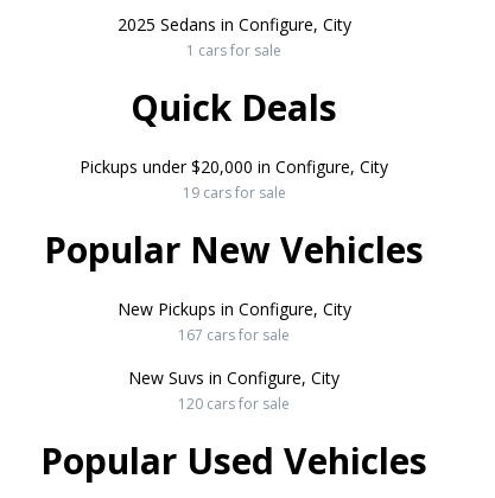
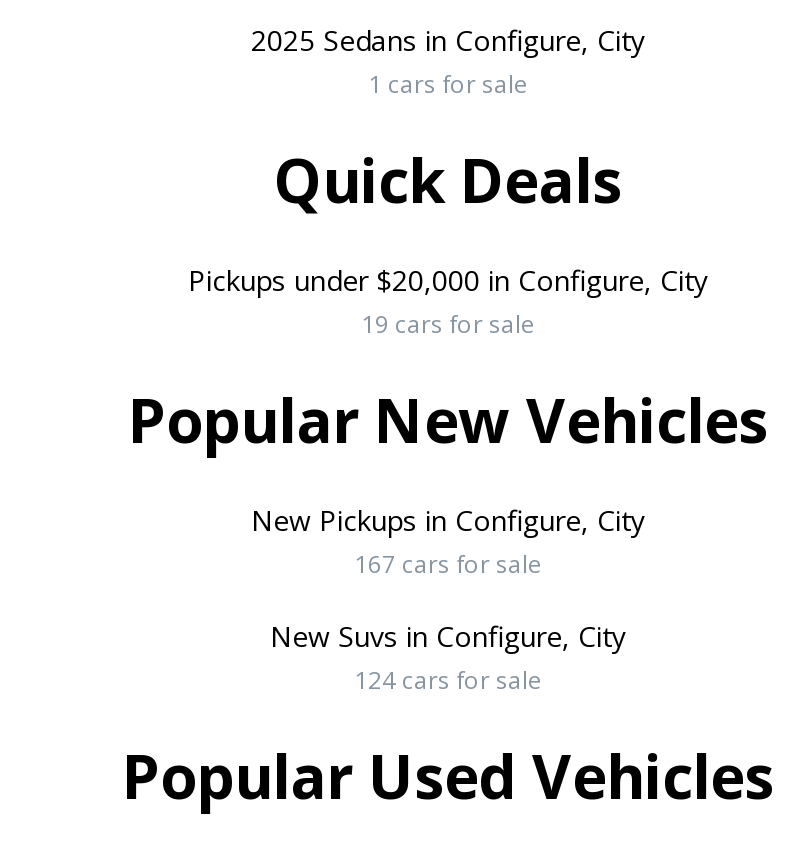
- 120 cars for sale
+ 124 cars for sale
